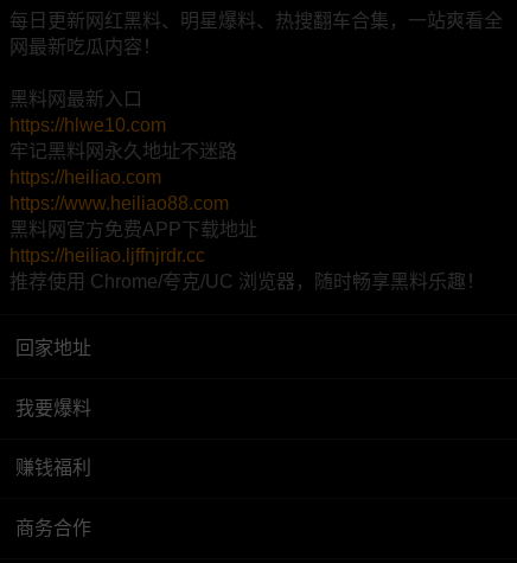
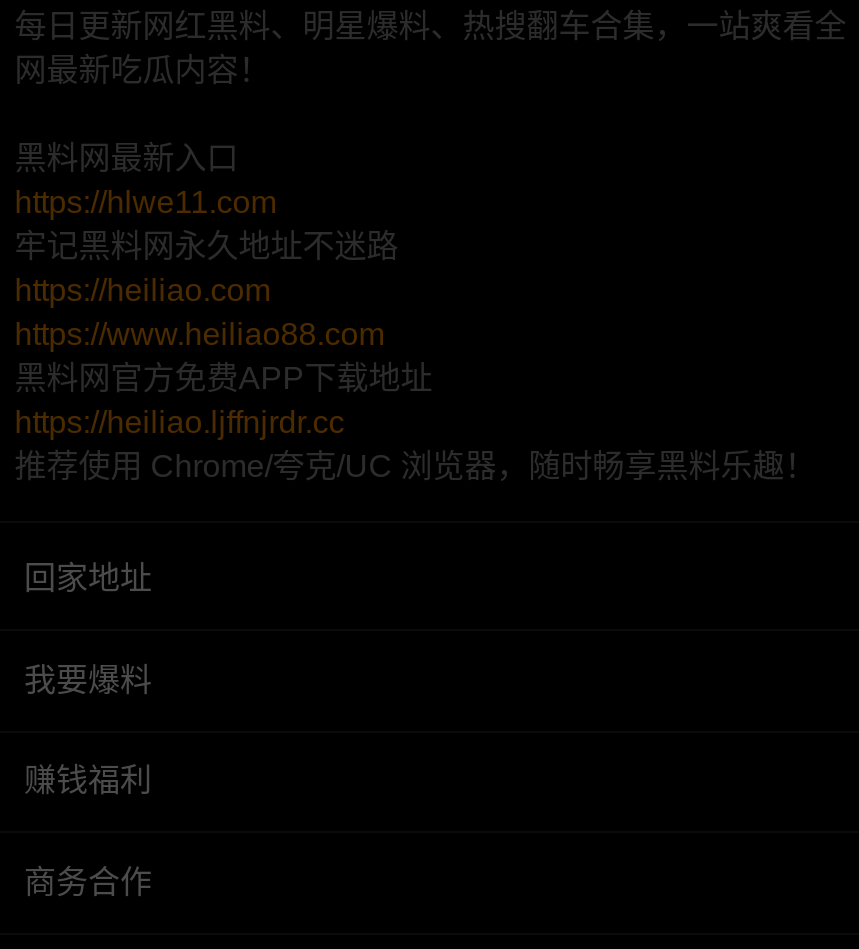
- https://hlwe10.com
+ https://hlwe11.com
